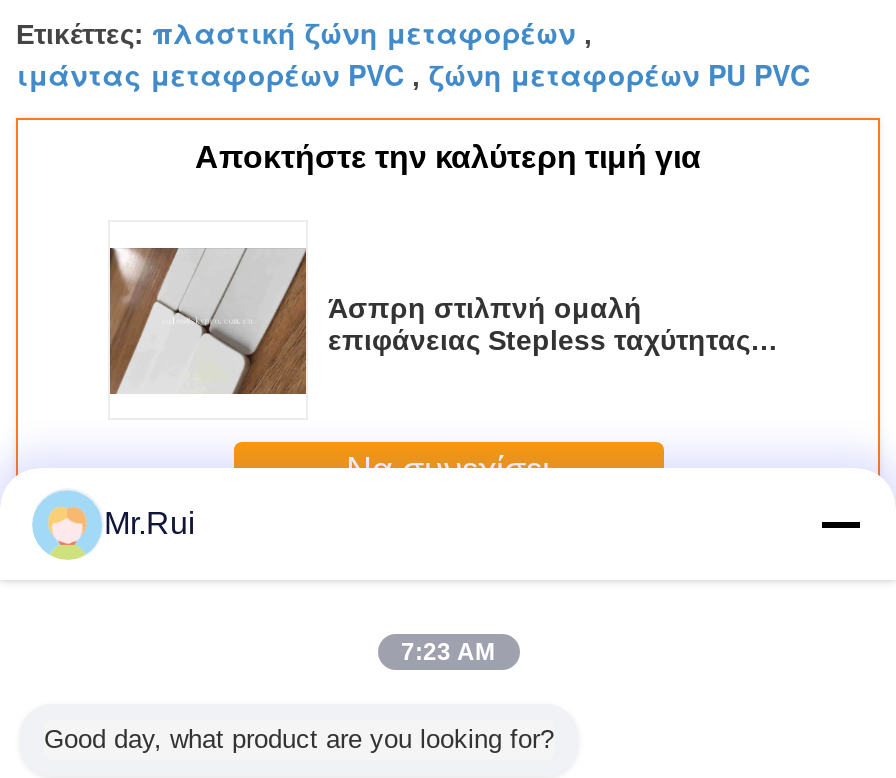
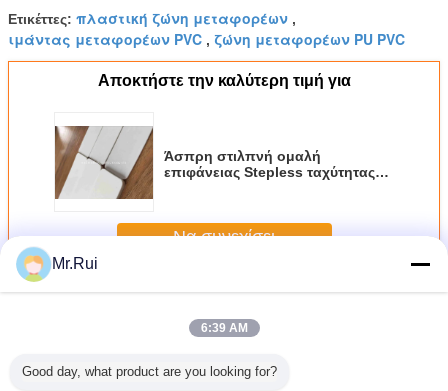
- 7:23 AM
+ 6:39 AM
